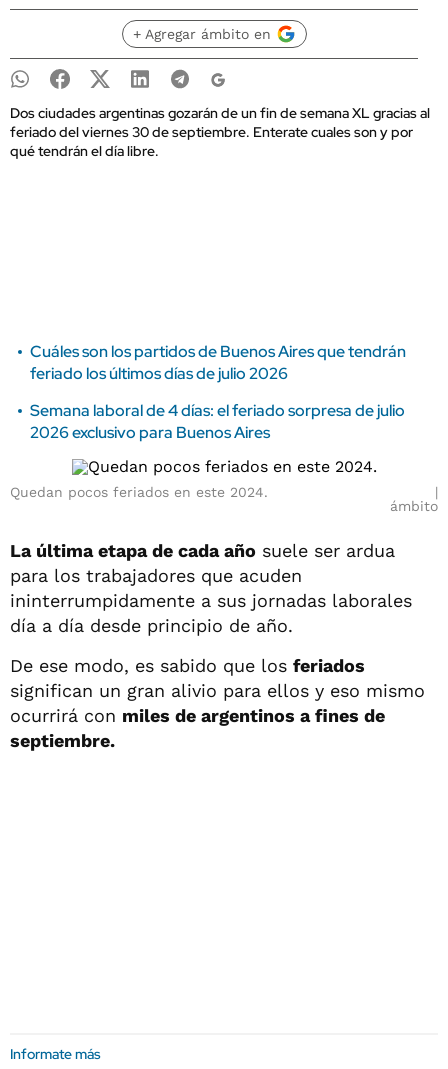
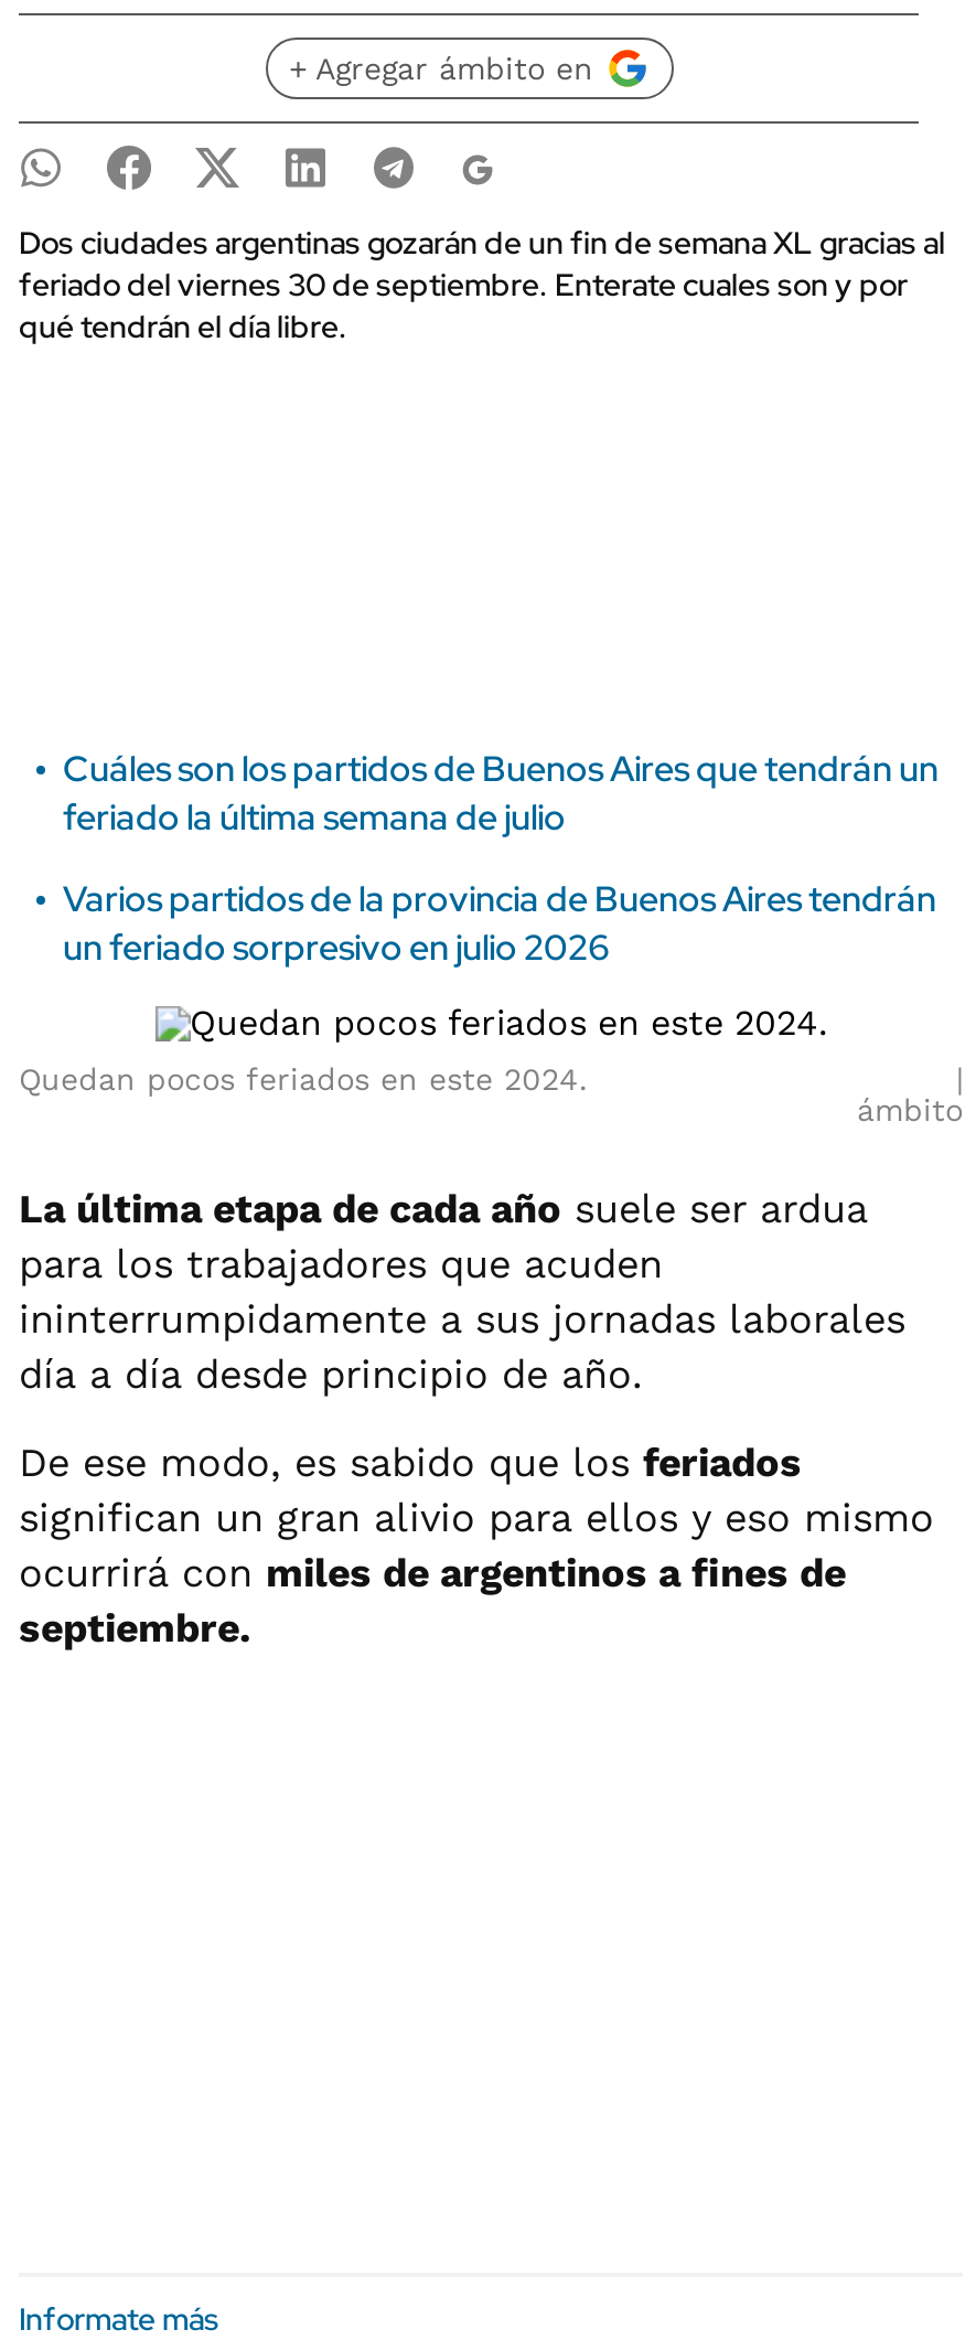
- Cuáles son los partidos de Buenos Aires que tendrán
- feriado los últimos días de julio 2026
+ Cuáles son los partidos de Buenos Aires que tendrán un
+ feriado la última semana de julio

- Semana laboral de 4 días: el feriado sorpresa de julio
- 2026 exclusivo para Buenos Aires
+ Varios partidos de la provincia de Buenos Aires tendrán
+ un feriado sorpresivo en julio 2026
